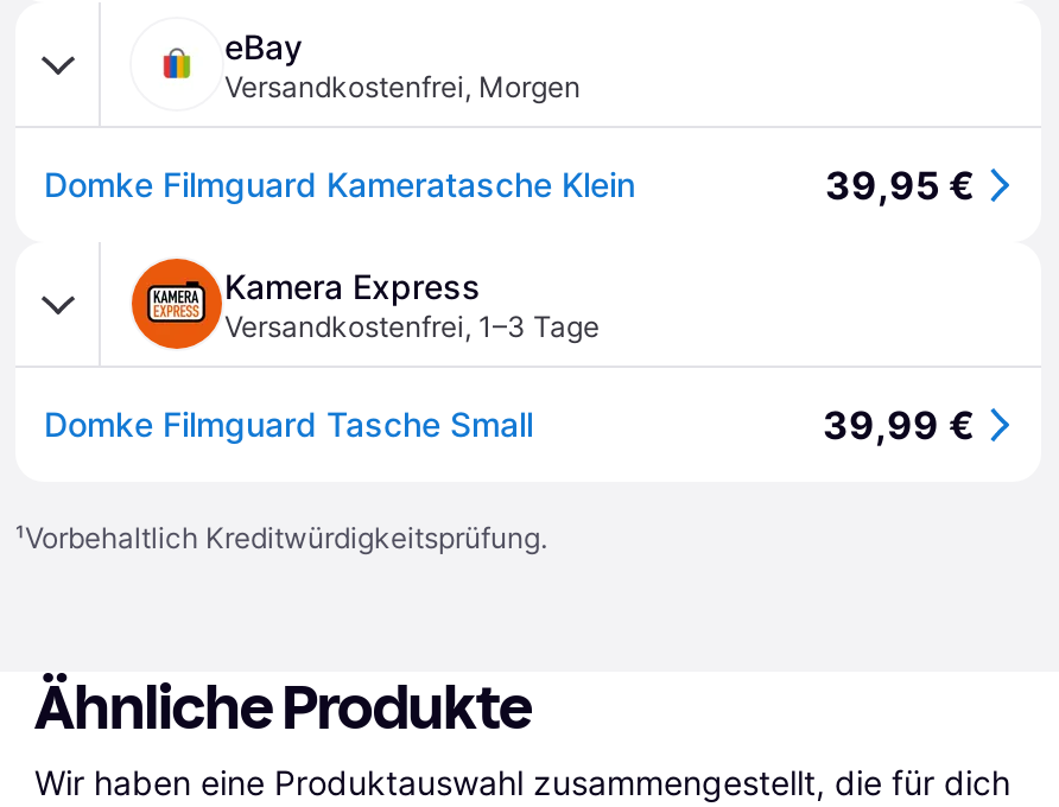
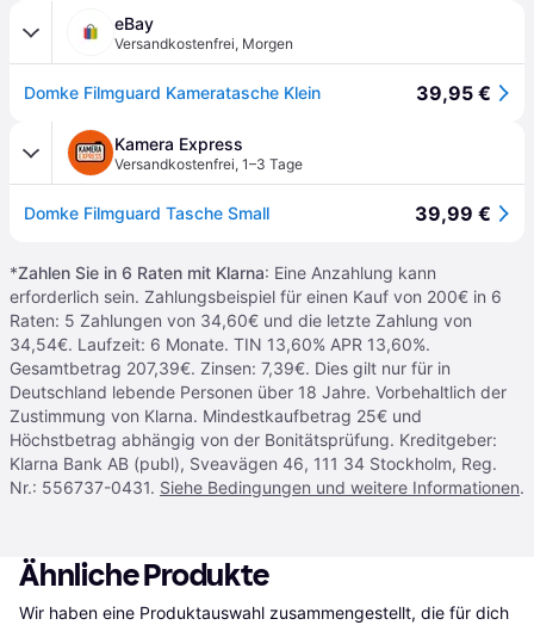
- ¹Vorbehaltlich Kreditwürdigkeitsprüfung.
+ *Zahlen Sie in 6 Raten mit Klarna: Eine Anzahlung kann
+ erforderlich sein. Zahlungsbeispiel für einen Kauf von 200€ in 6
+ Raten: 5 Zahlungen von 34,60€ und die letzte Zahlung von
+ 34,54€. Laufzeit: 6 Monate. TIN 13,60% APR 13,60%.
+ Gesamtbetrag 207,39€. Zinsen: 7,39€. Dies gilt nur für in
+ Deutschland lebende Personen über 18 Jahre. Vorbehaltlich der
+ Zustimmung von Klarna. Mindestkaufbetrag 25€ und
+ Höchstbetrag abhängig von der Bonitätsprüfung. Kreditgeber:
+ Klarna Bank AB (publ), Sveavägen 46, 111 34 Stockholm, Reg.
+ Nr.: 556737-0431. Siehe Bedingungen und weitere Informationen.
